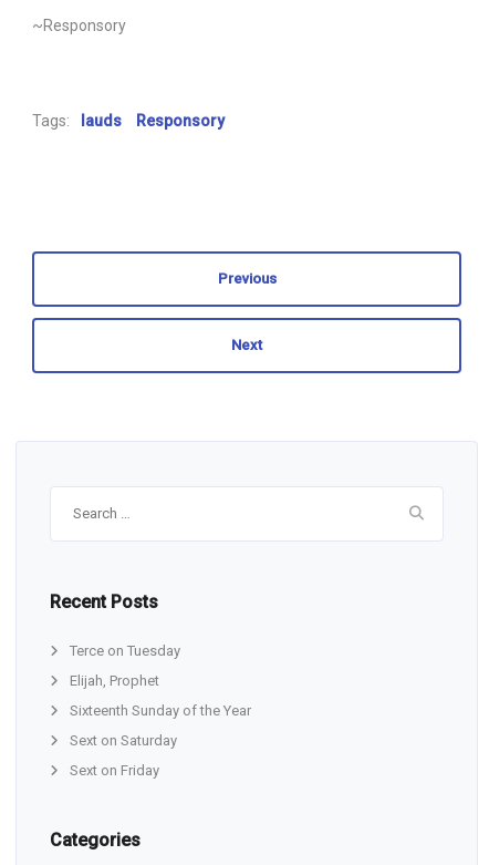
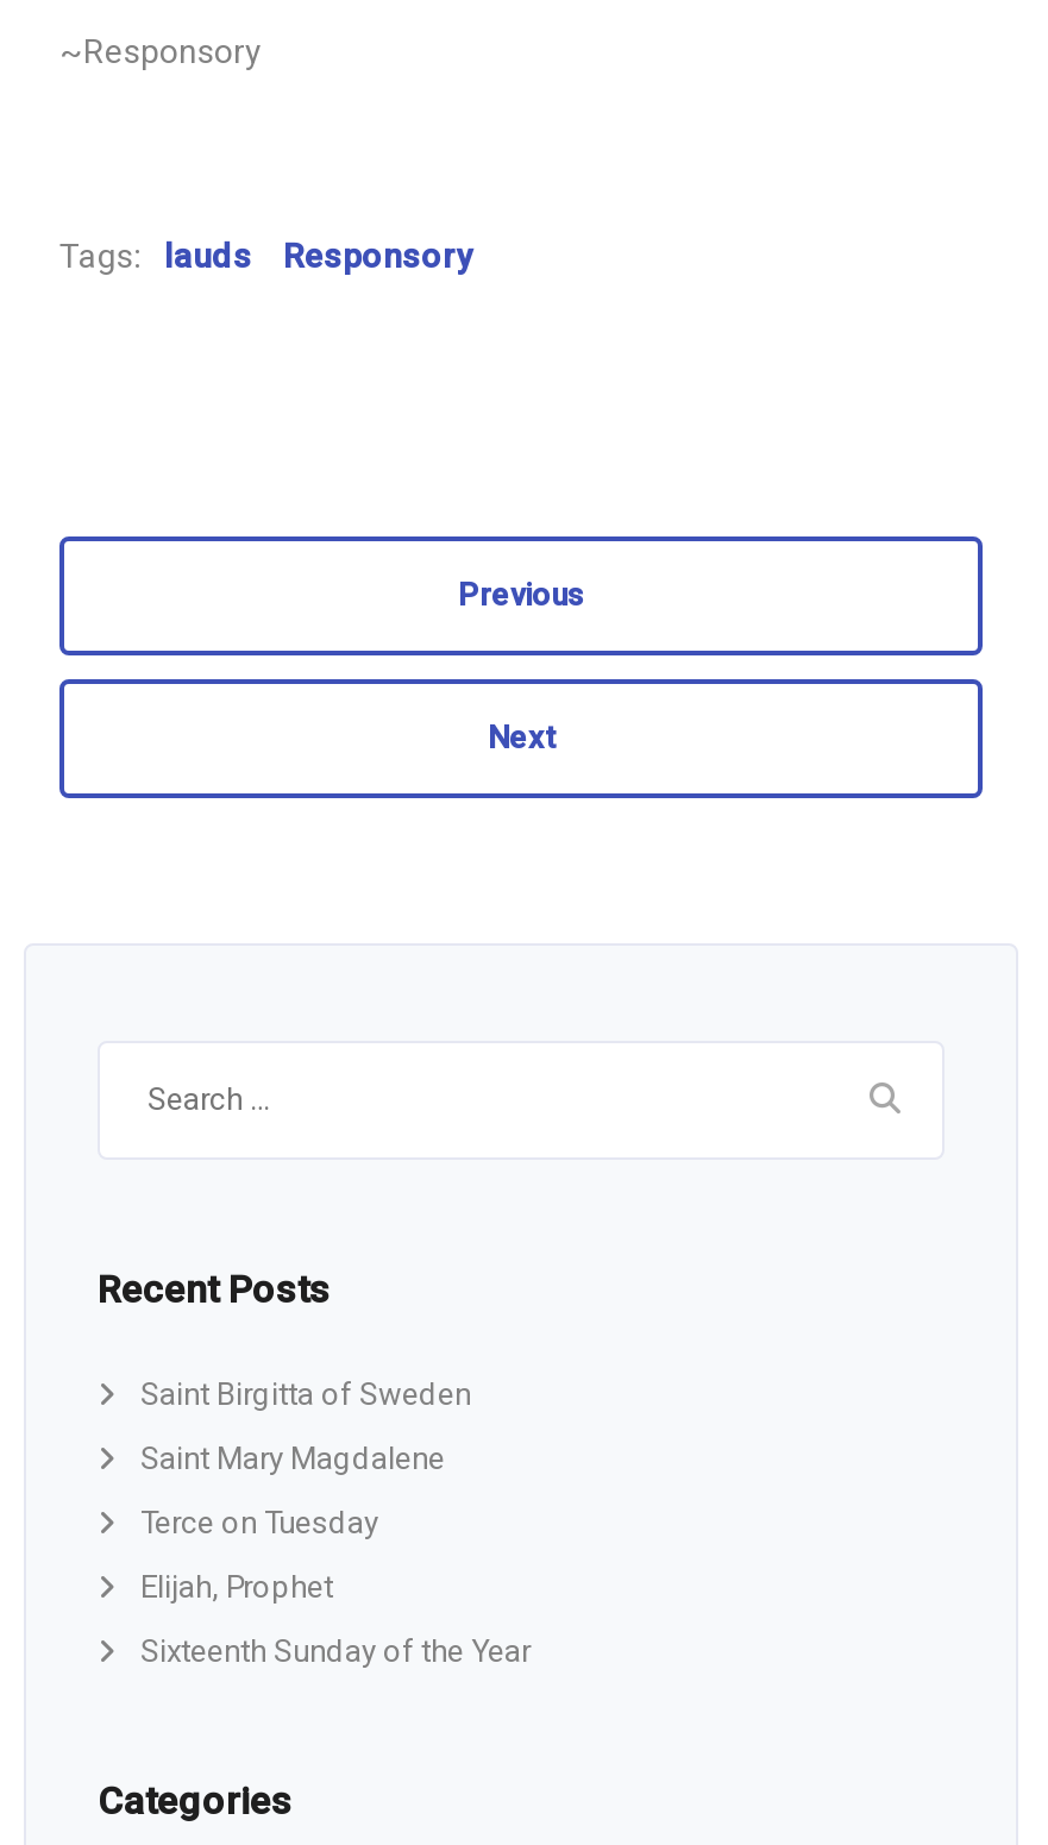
+ Saint Birgitta of Sweden
+ Saint Mary Magdalene

moved down: Terce on Tuesday | Elijah, Prophet | Sixteenth Sunday of the Year

- Sext on Saturday
- Sext on Friday
